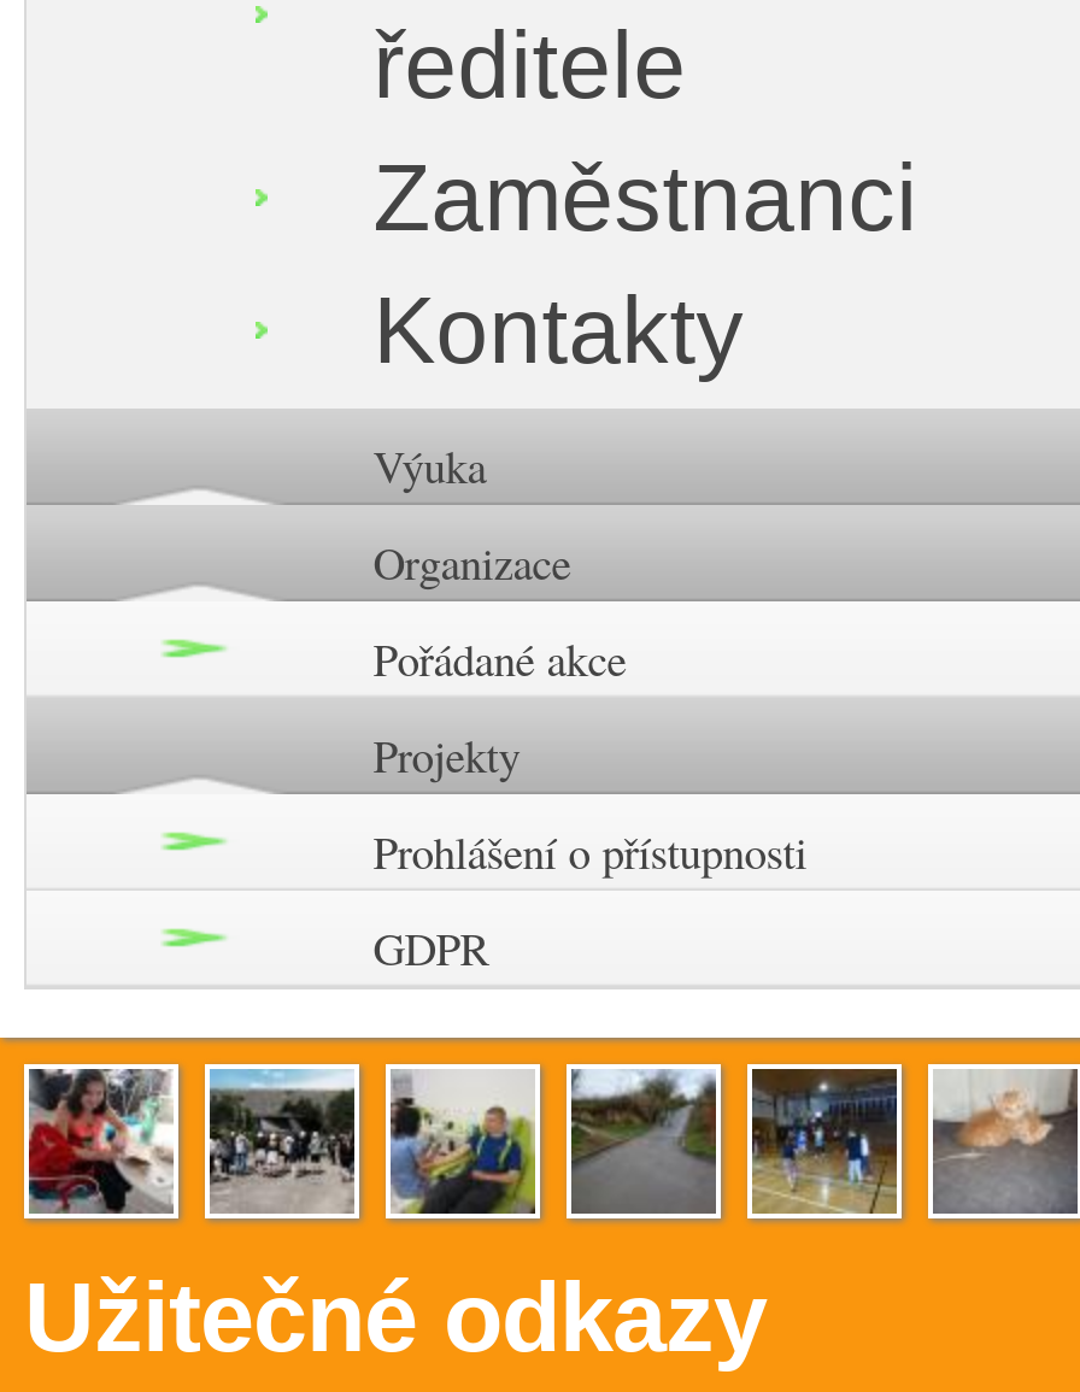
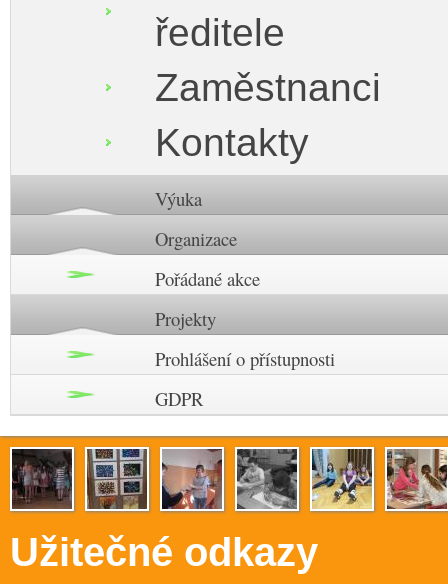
- [image]
+ [image]

- [image]
+ [image]

- [image]
+ [image]

- [image]
+ [image]

- [image]
+ [image]

- [image]
+ [image]
